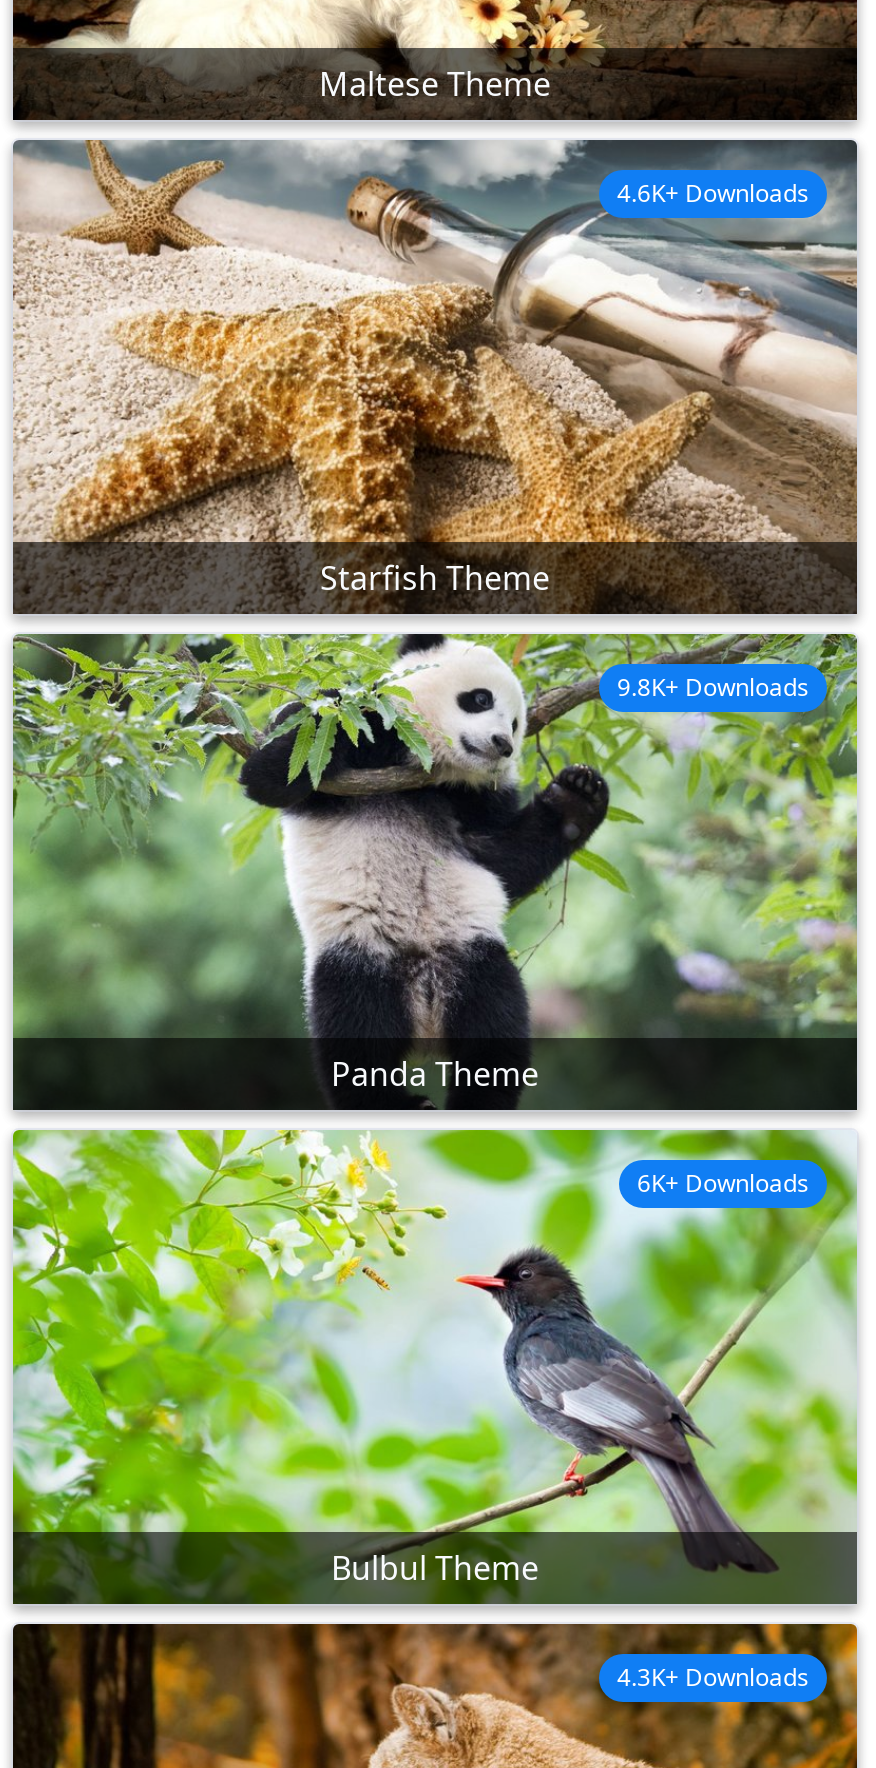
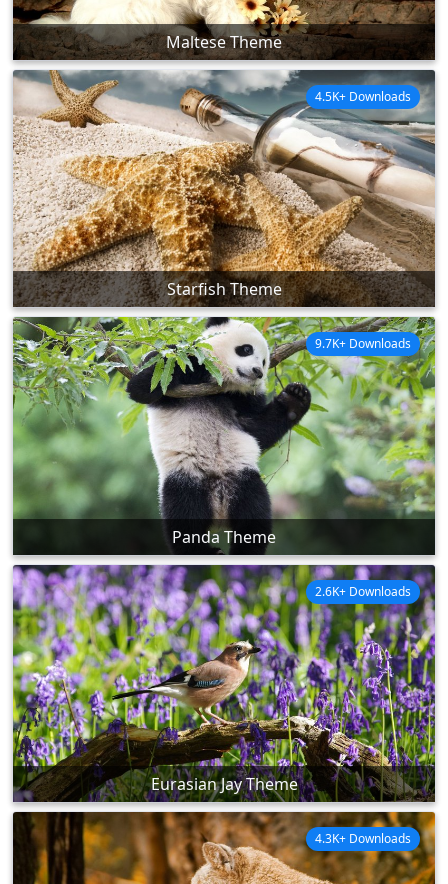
- 4.6K+ Downloads
+ 4.5K+ Downloads

- 9.8K+ Downloads
+ 9.7K+ Downloads

- [image]
- Bulbul Theme
+ [image]
+ Eurasian Jay Theme

- 6K+ Downloads
+ 2.6K+ Downloads
